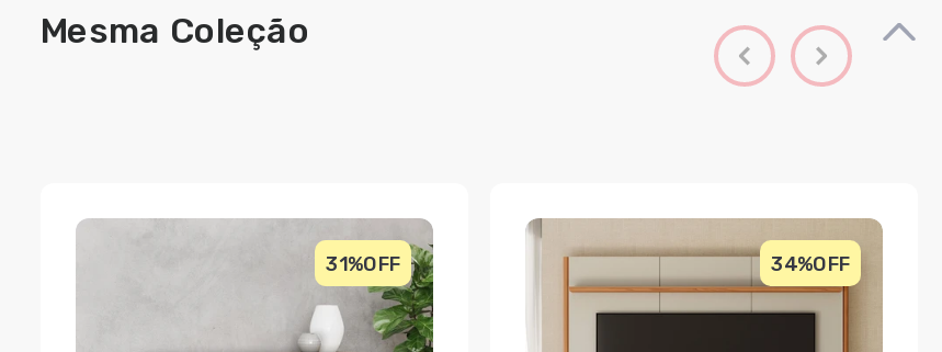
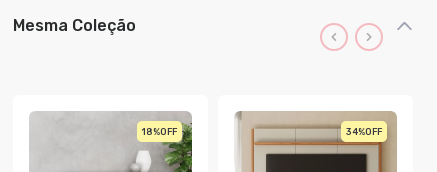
- 31%
+ 18%
